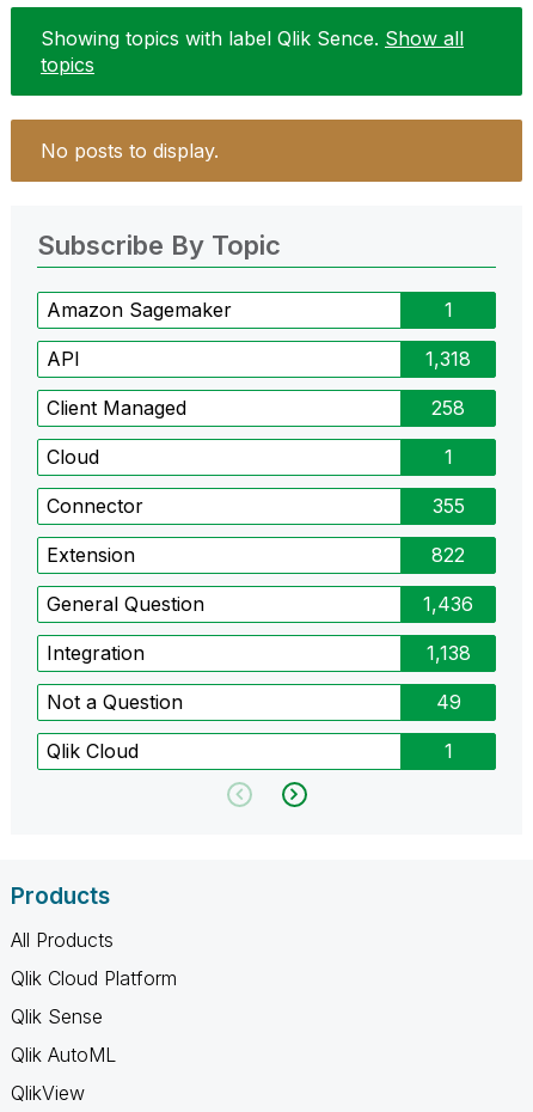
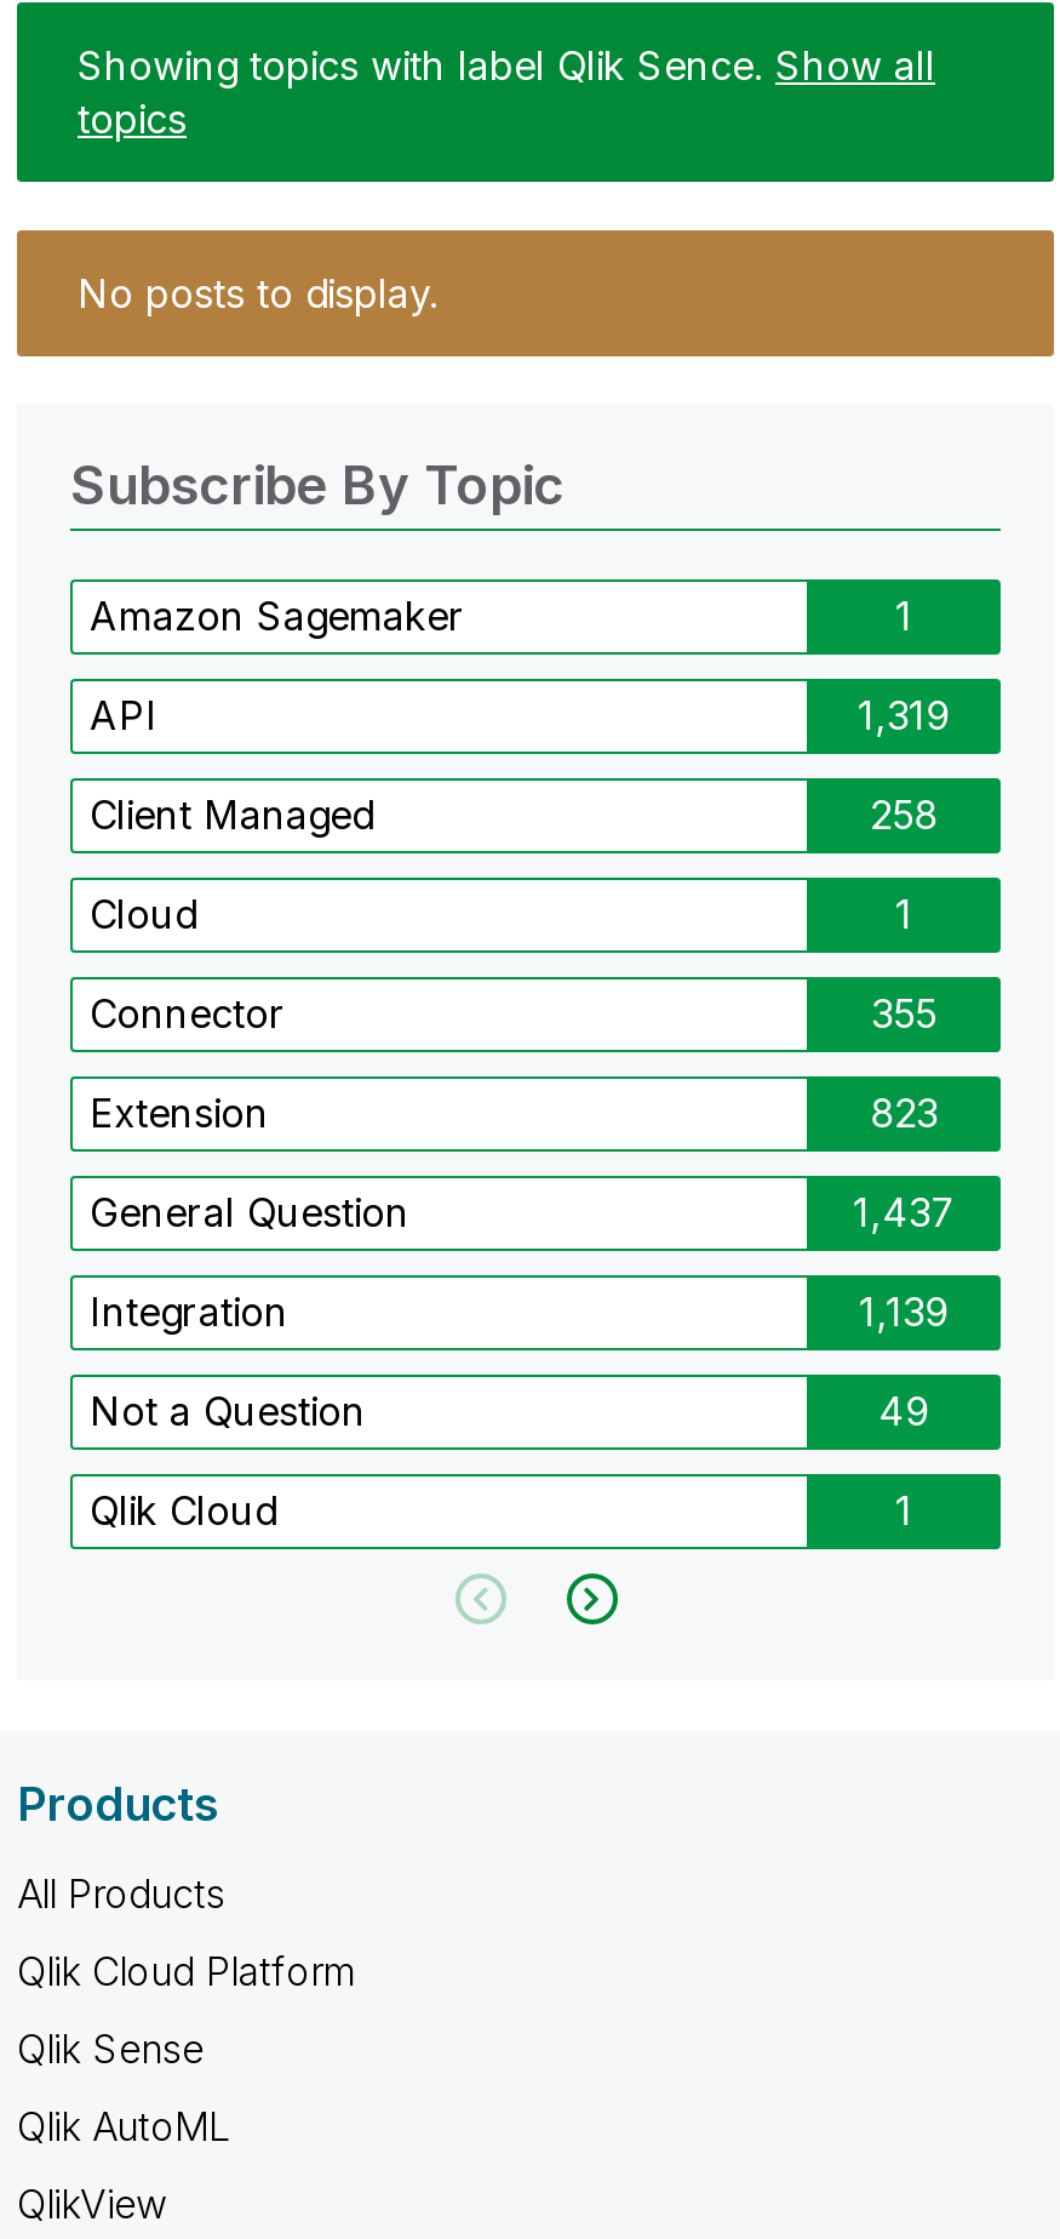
- 1,318
+ 1,319

- 822
+ 823

- 1,436
+ 1,437

- 1,138
+ 1,139
